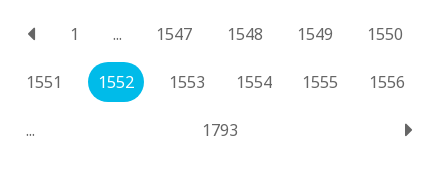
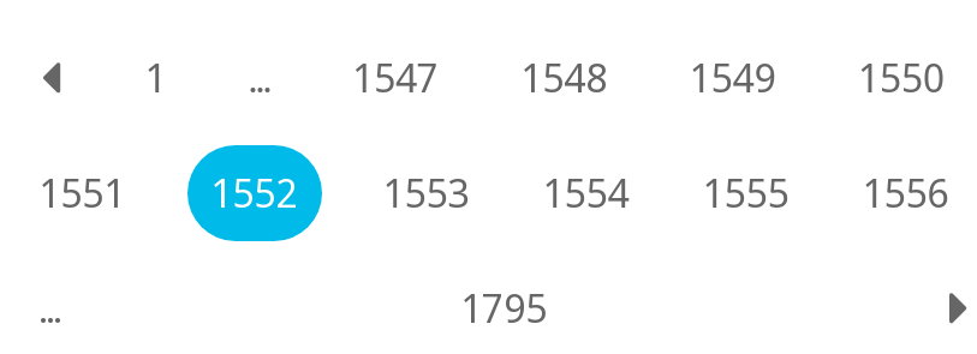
- 1793
+ 1795
